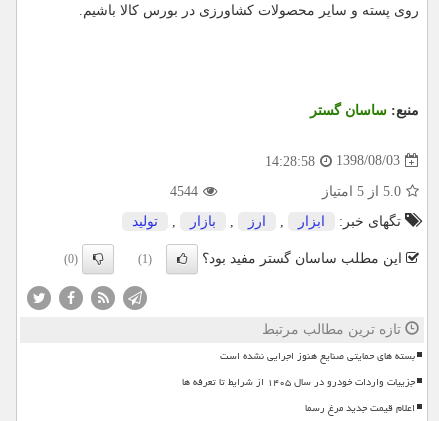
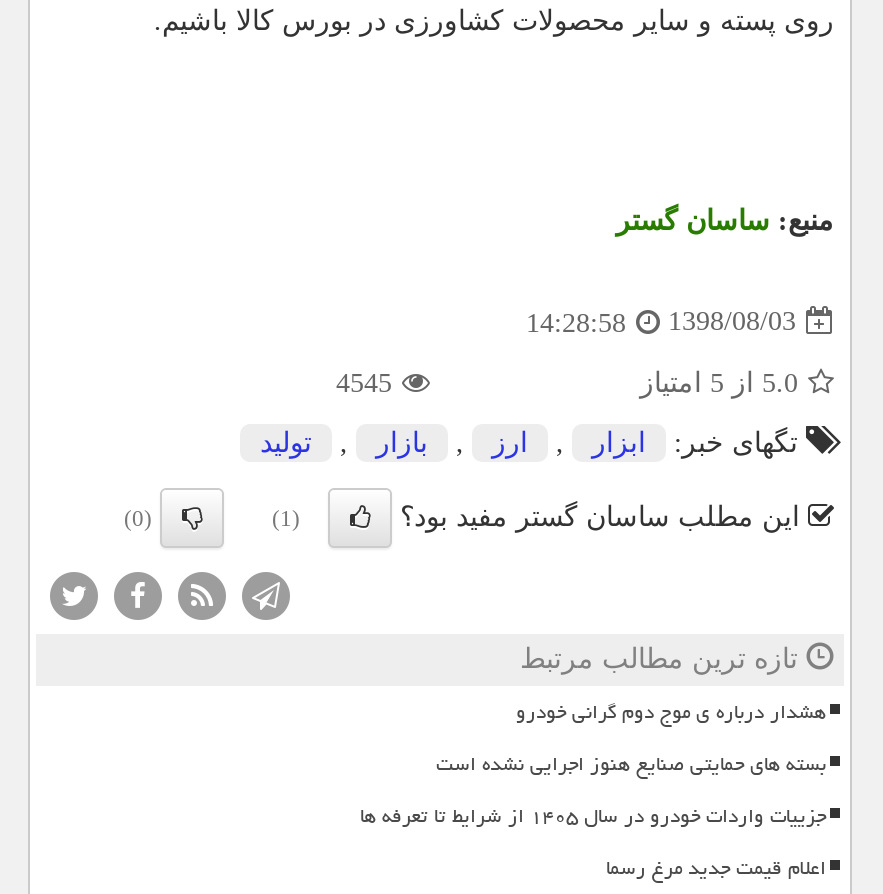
- 4544
+ 4545

+ هشدار درباره ی موج دوم گرانی خودرو
